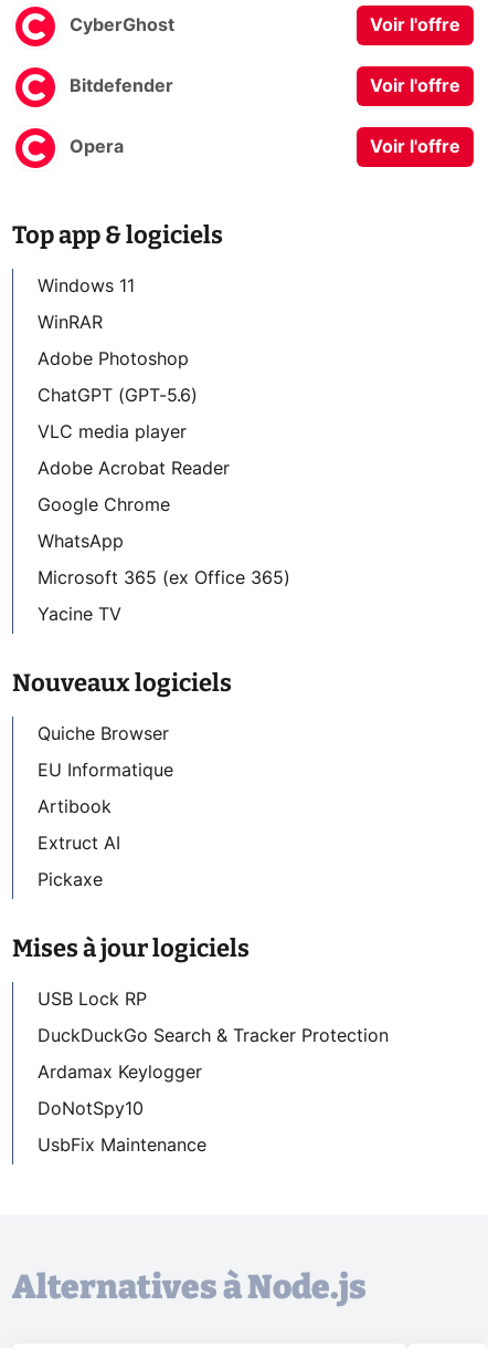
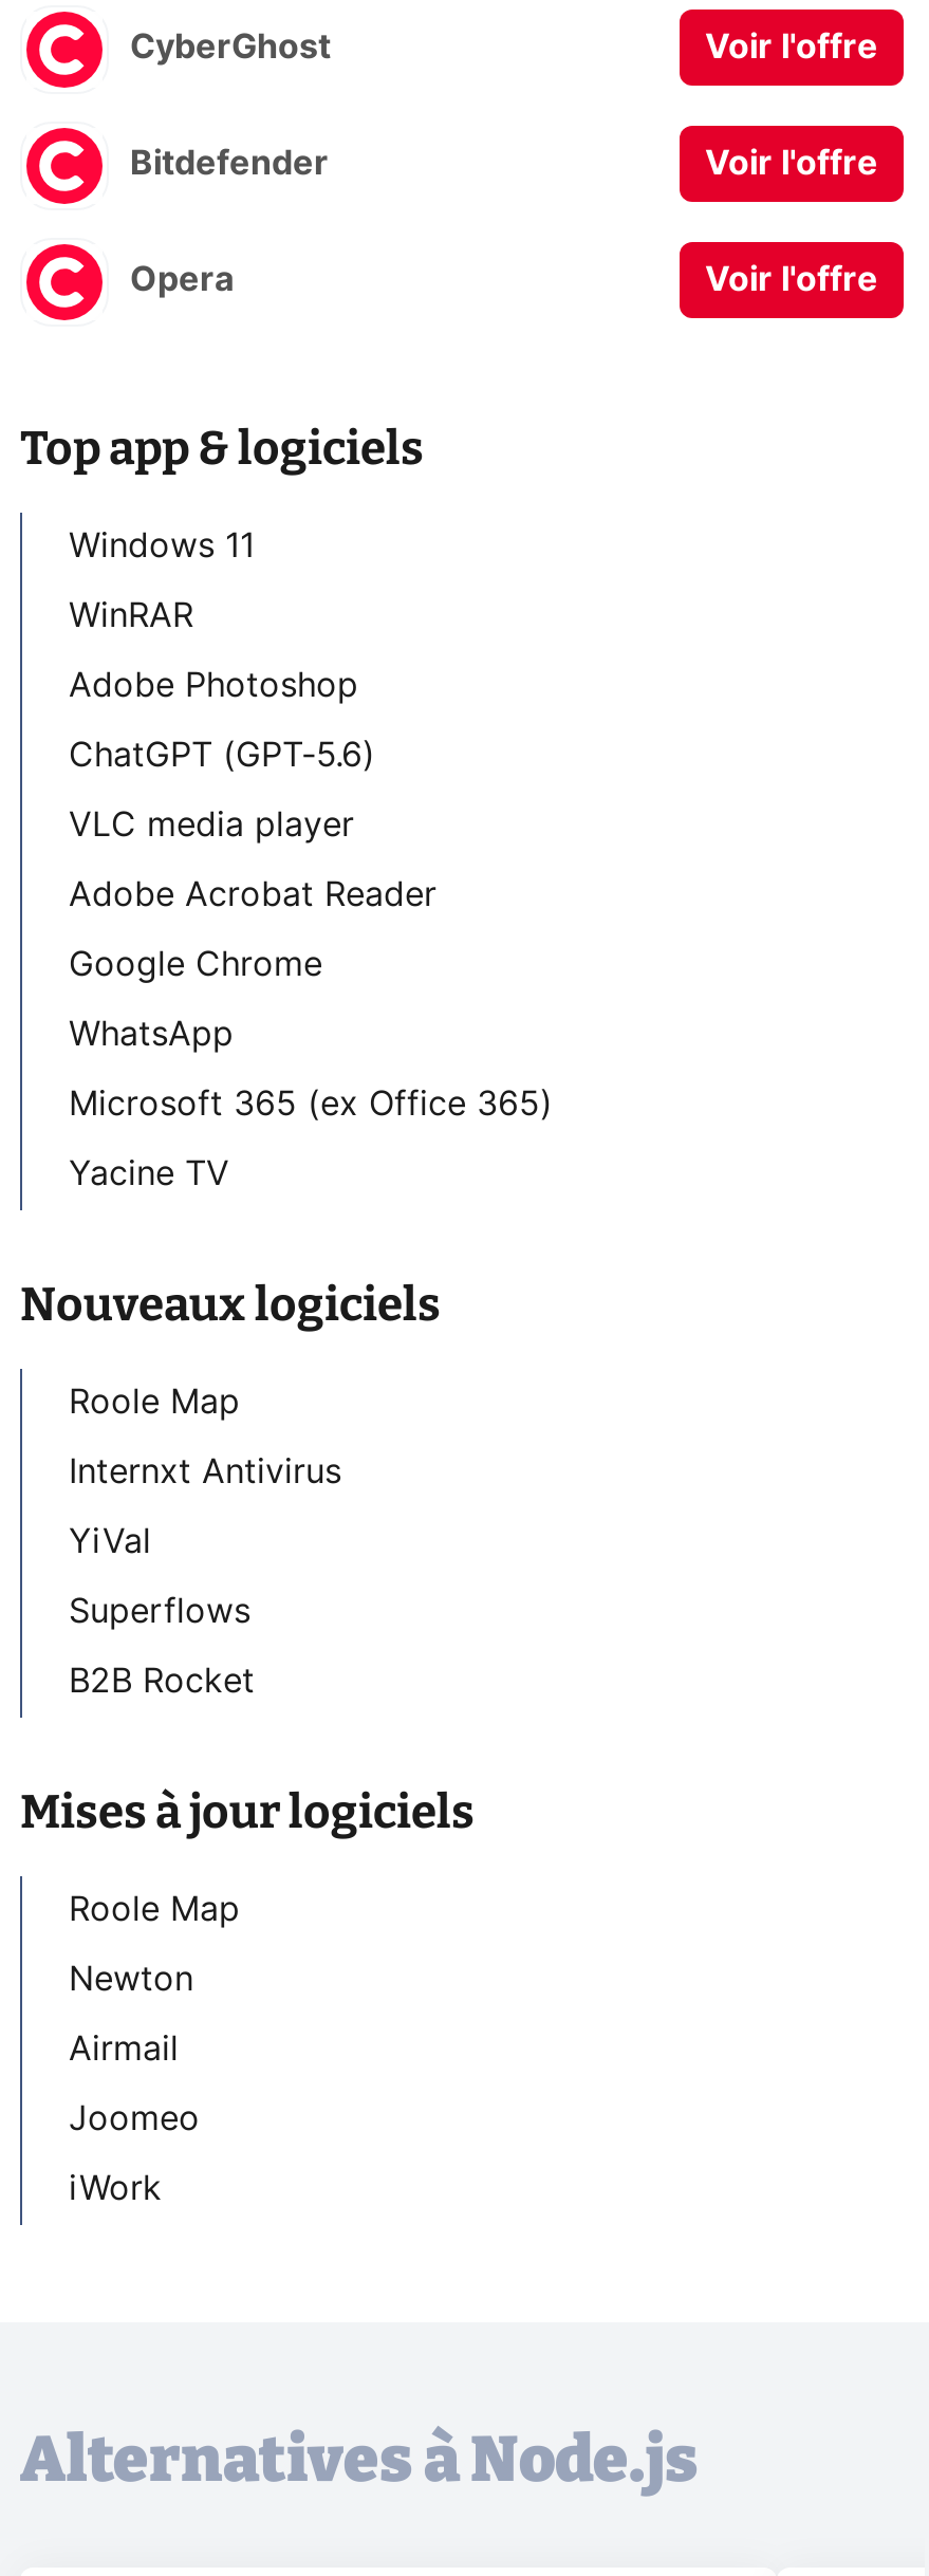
- Quiche Browser
+ Roole Map

- EU Informatique
+ Internxt Antivirus

- Artibook
+ YiVal

- Extruct AI
+ Superflows

- Pickaxe
+ B2B Rocket

- USB Lock RP
+ Roole Map

- DuckDuckGo Search & Tracker Protection
+ Newton

- Ardamax Keylogger
+ Airmail

- DoNotSpy10
+ Joomeo

- UsbFix Maintenance
+ iWork
